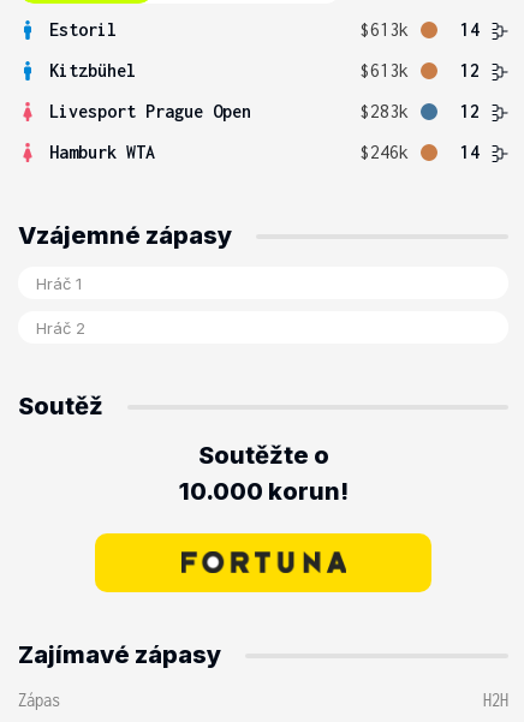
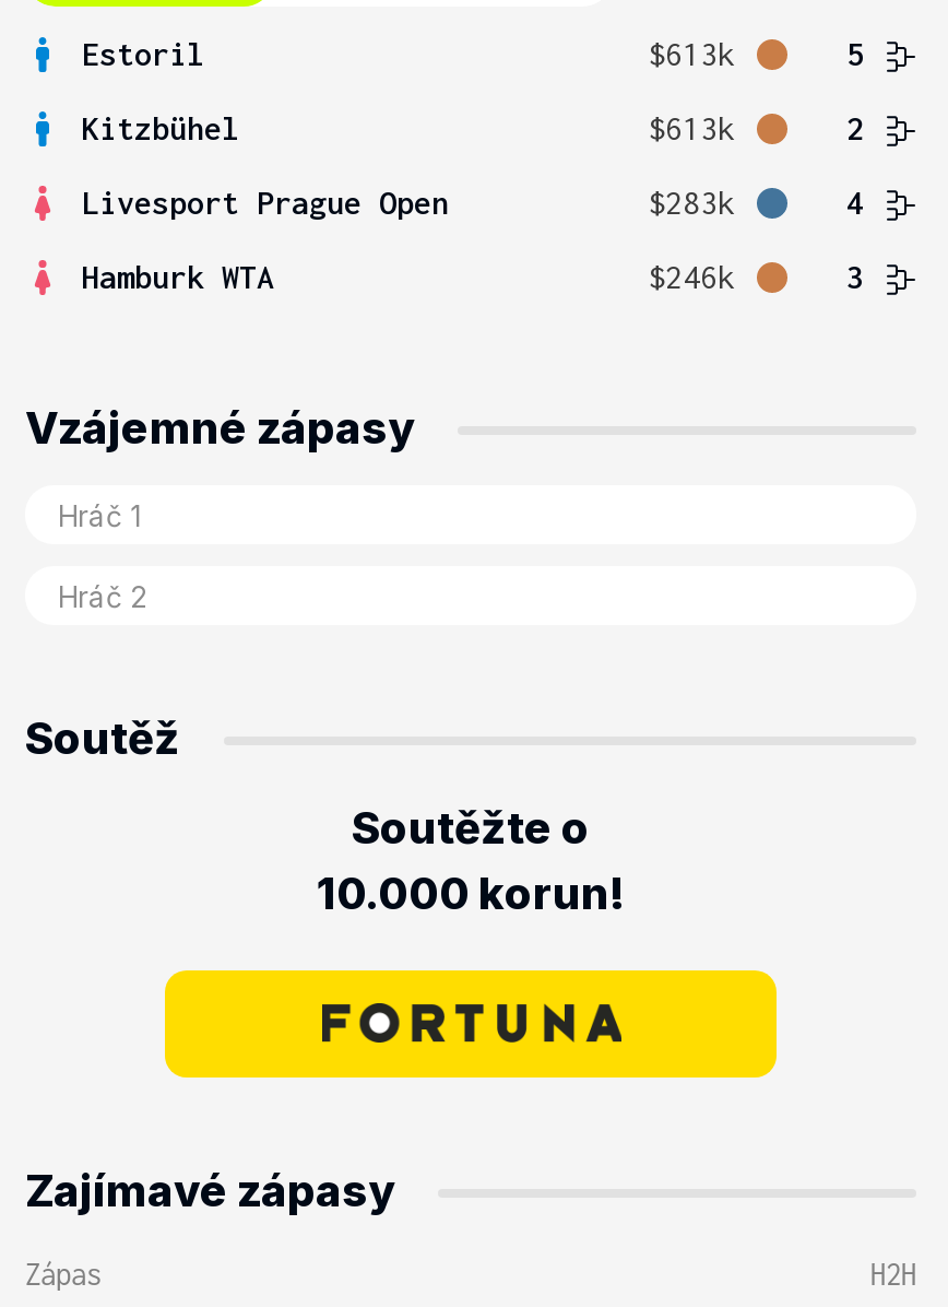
- 14
+ 5

- 12
+ 2

- 12
+ 4

- 14
+ 3
